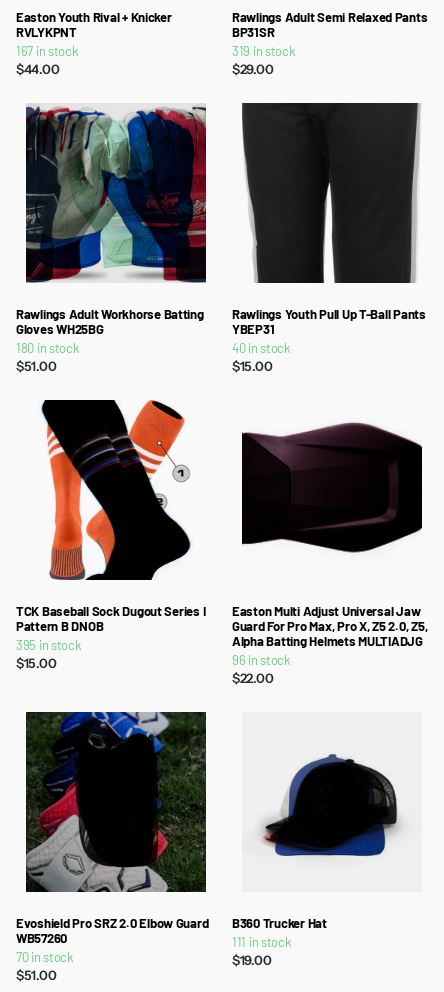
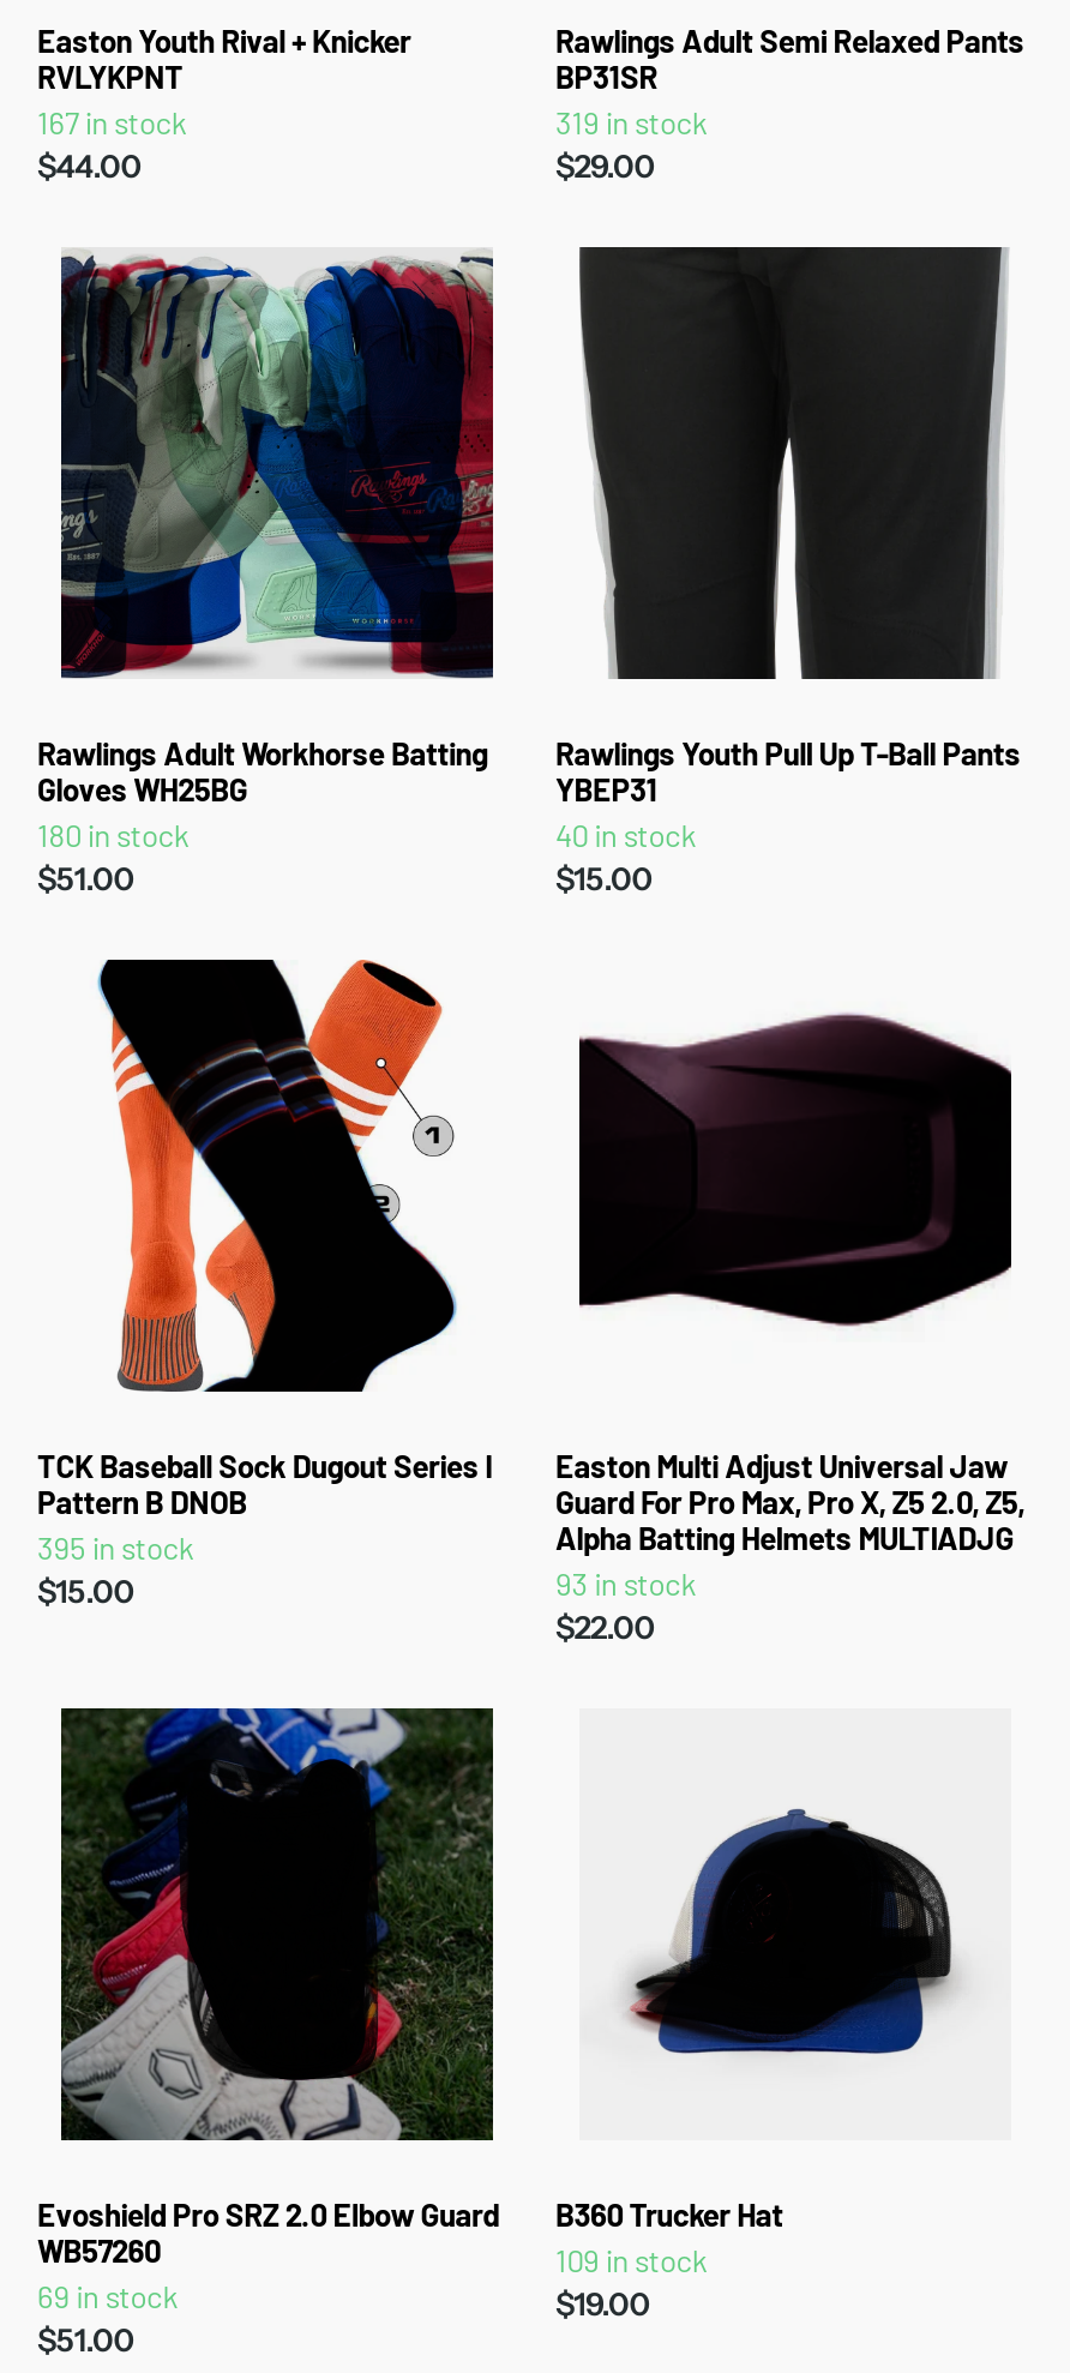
- 96 in stock
+ 93 in stock

- 111 in stock
+ 109 in stock

- 70 in stock
+ 69 in stock
